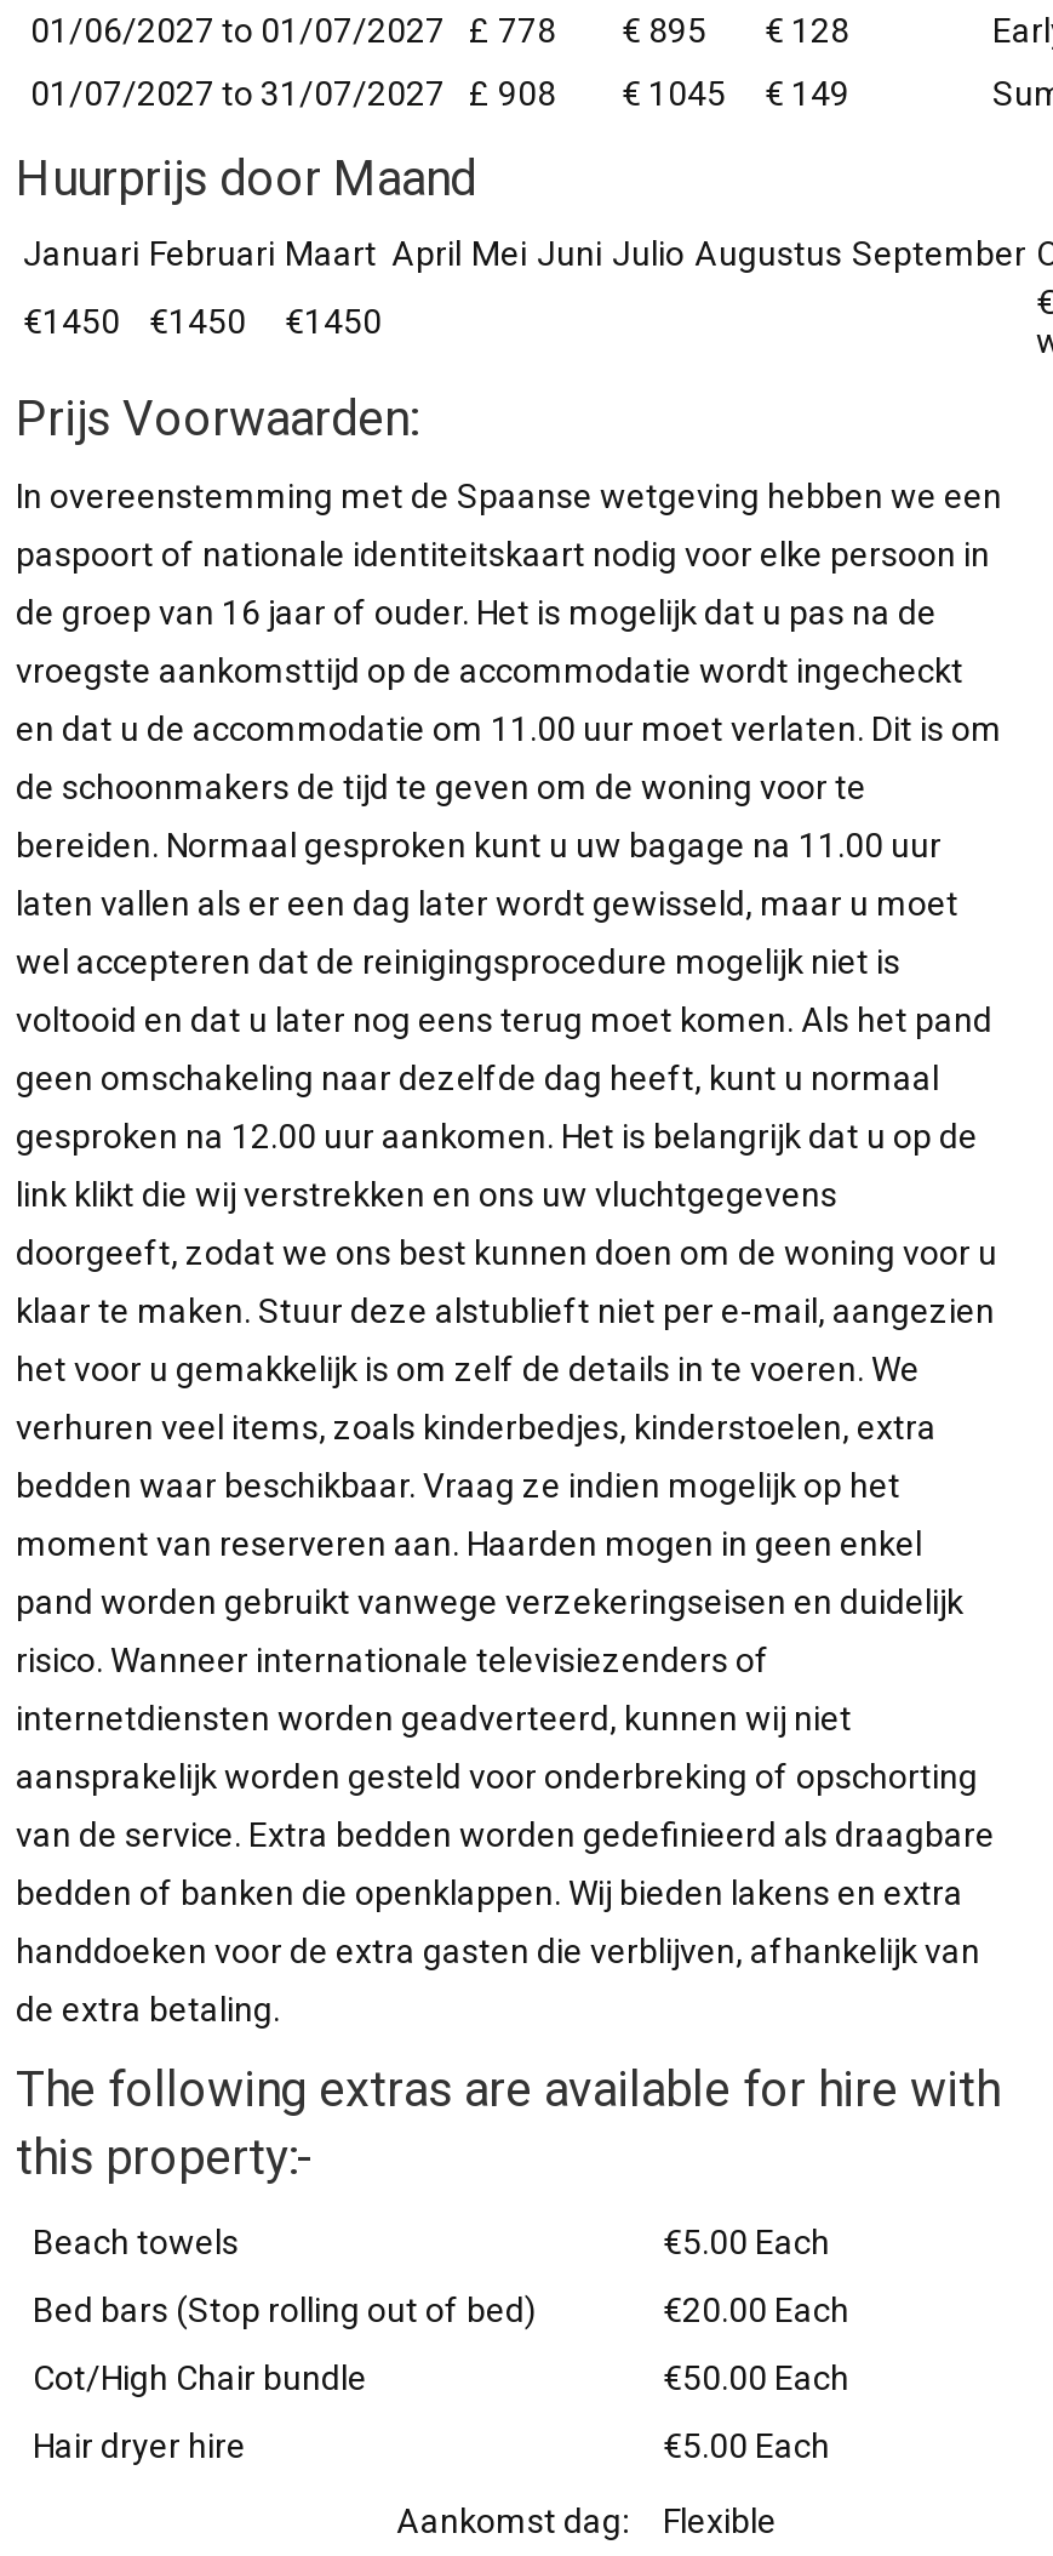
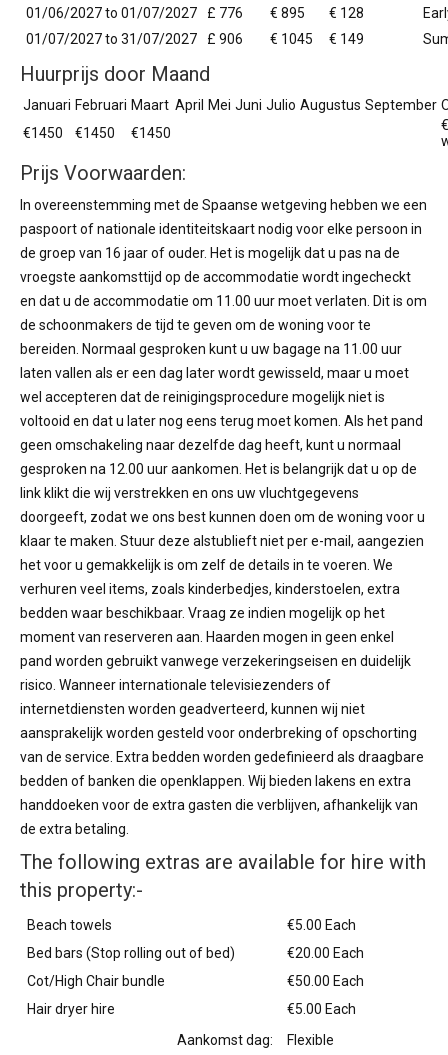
- 01/06/2027 to 01/07/2027 £ 778 € 895 € 128
+ 01/06/2027 to 01/07/2027 £ 776 € 895 € 128

- 01/07/2027 to 31/07/2027 £ 908 € 1045 € 149
+ 01/07/2027 to 31/07/2027 £ 906 € 1045 € 149
